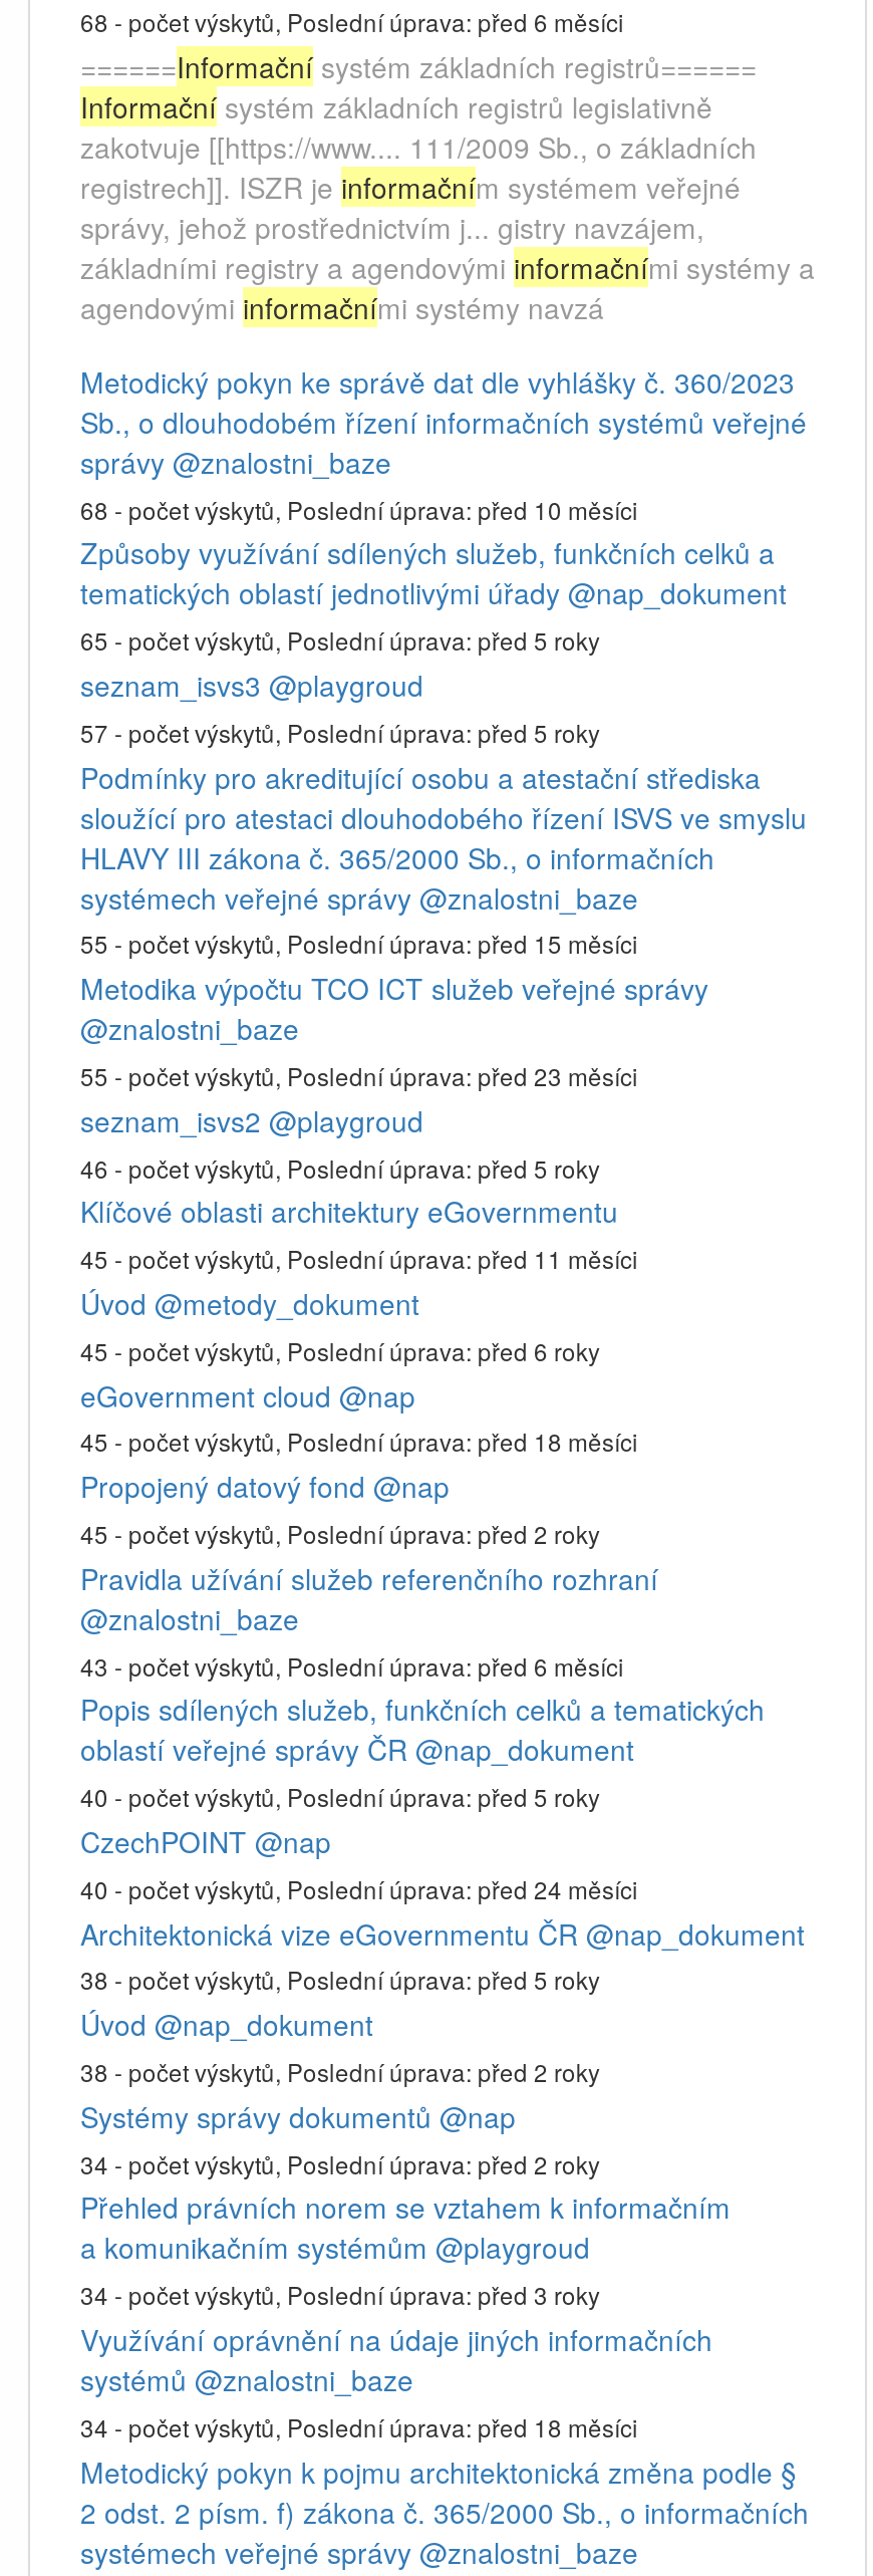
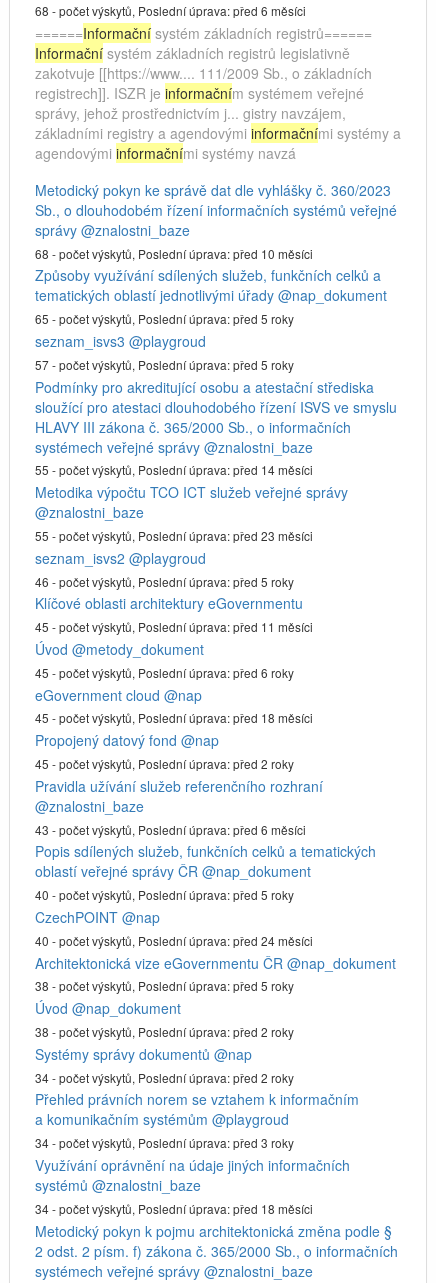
- 55 - počet výskytů, Poslední úprava: před 15 měsíci
+ 55 - počet výskytů, Poslední úprava: před 14 měsíci
